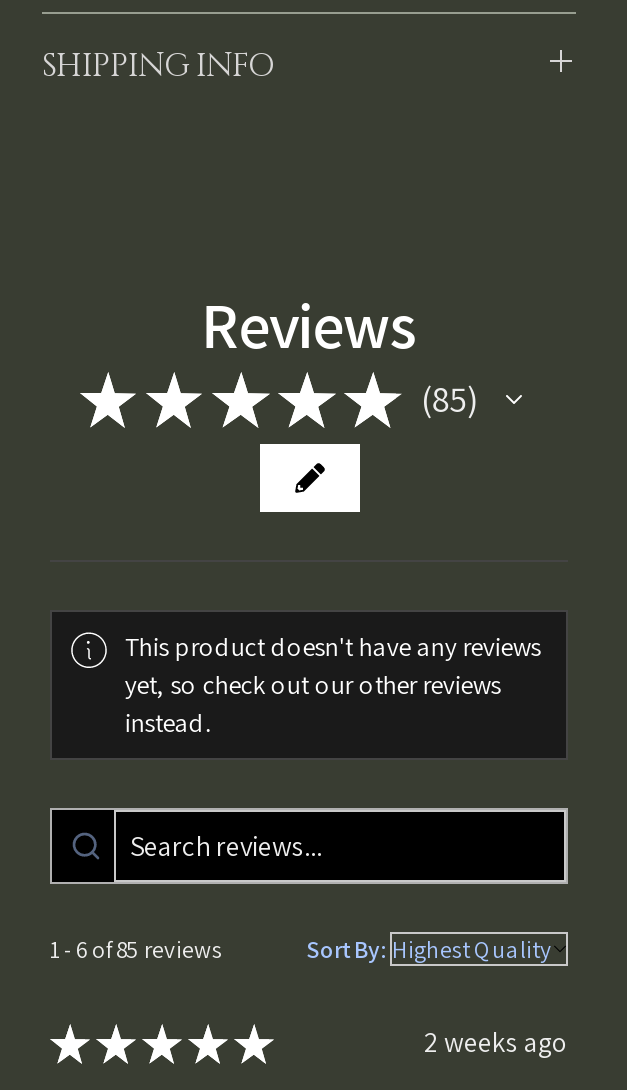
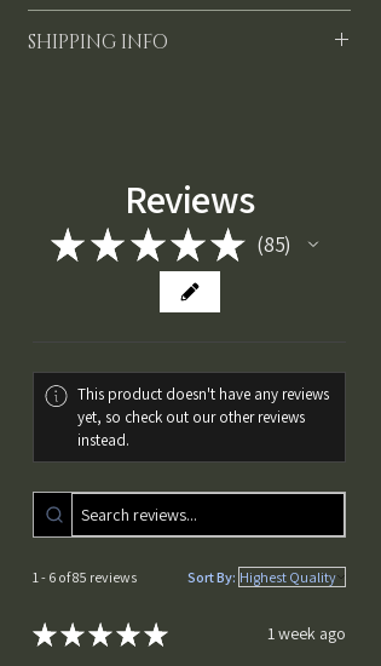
- 2 weeks ago
+ 1 week ago
